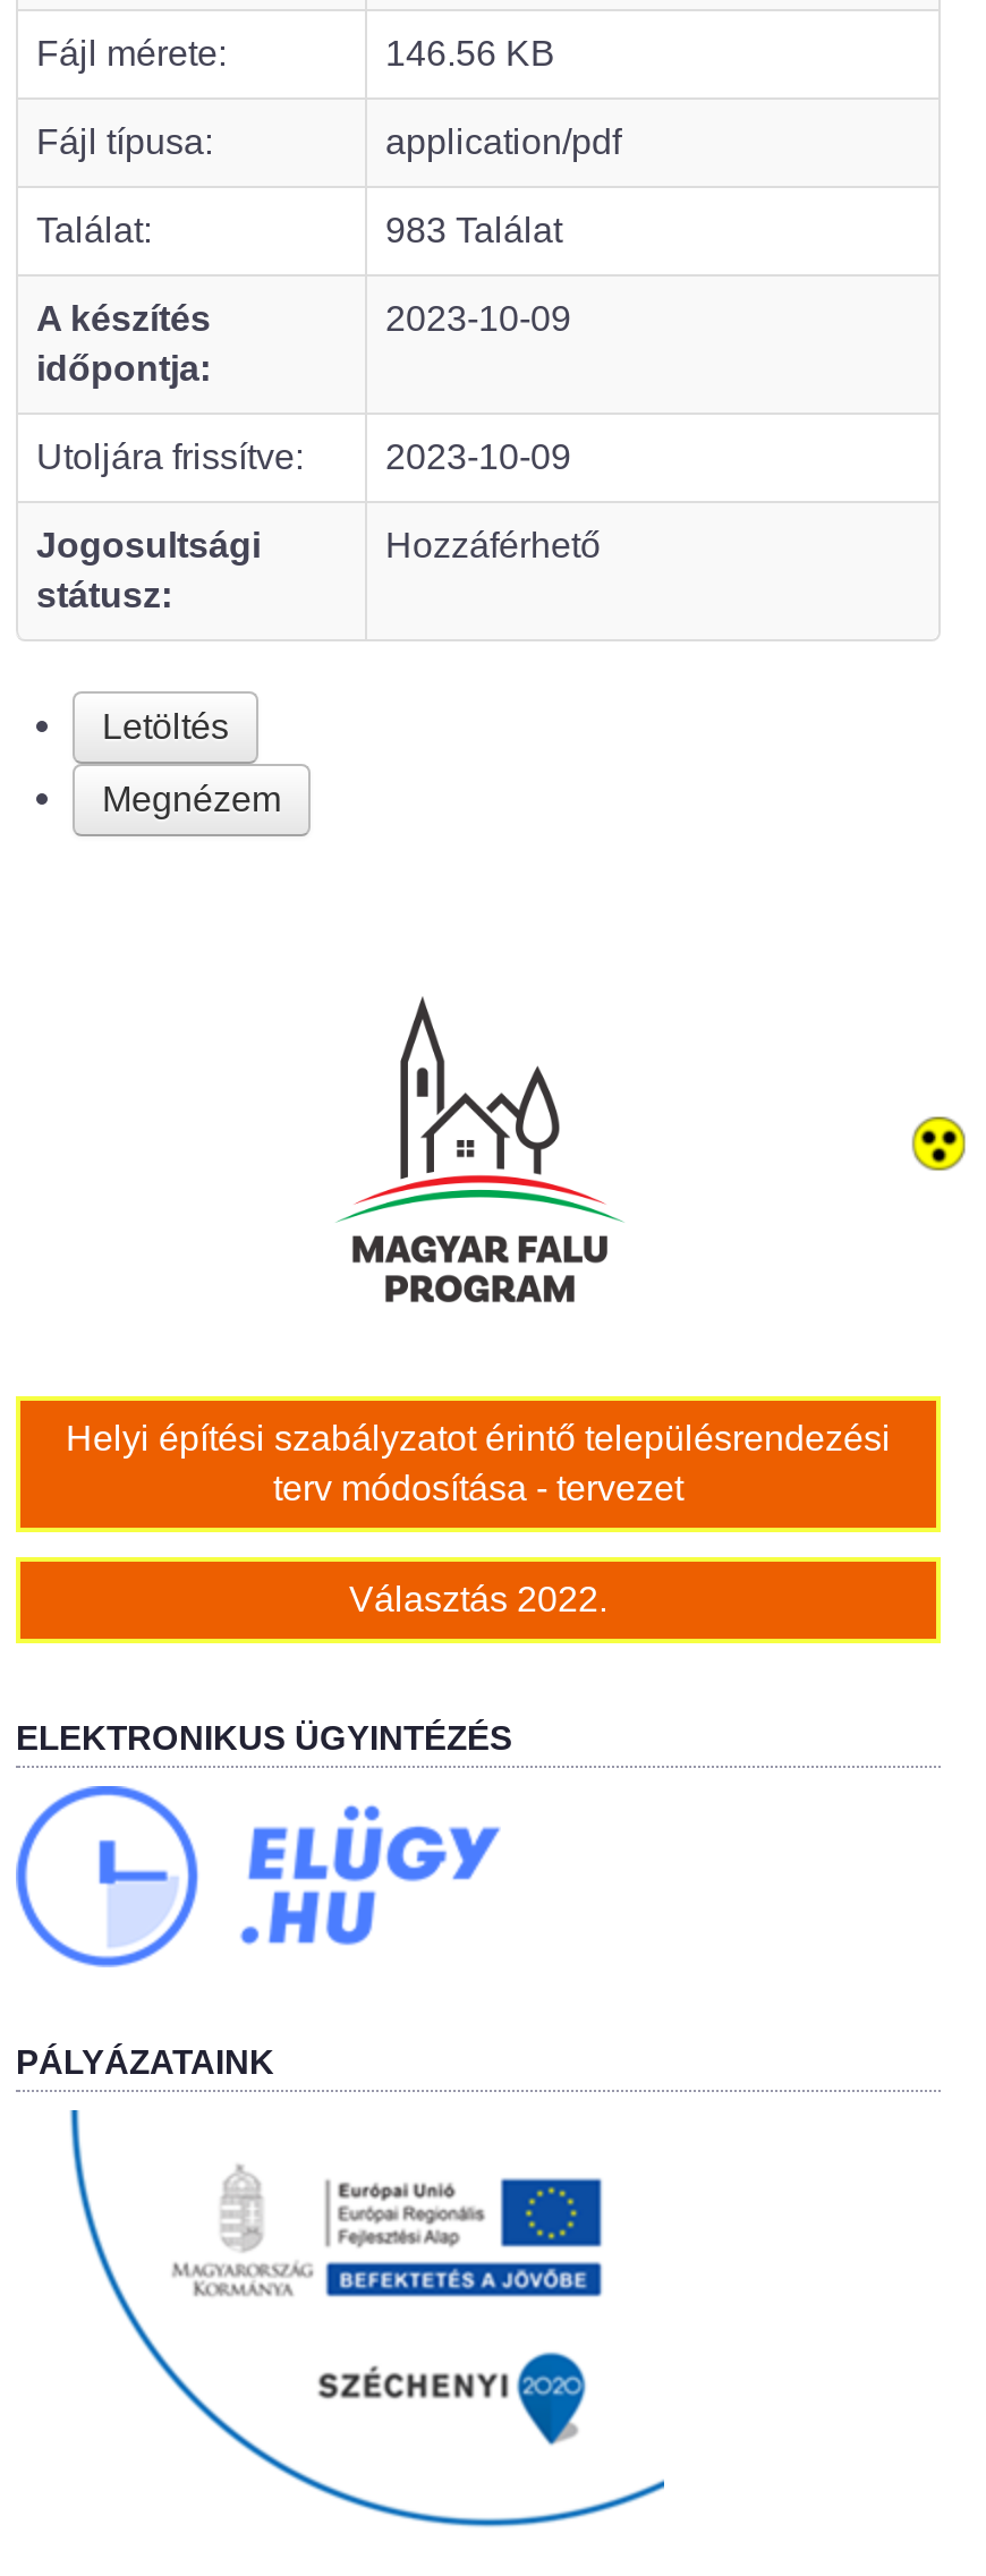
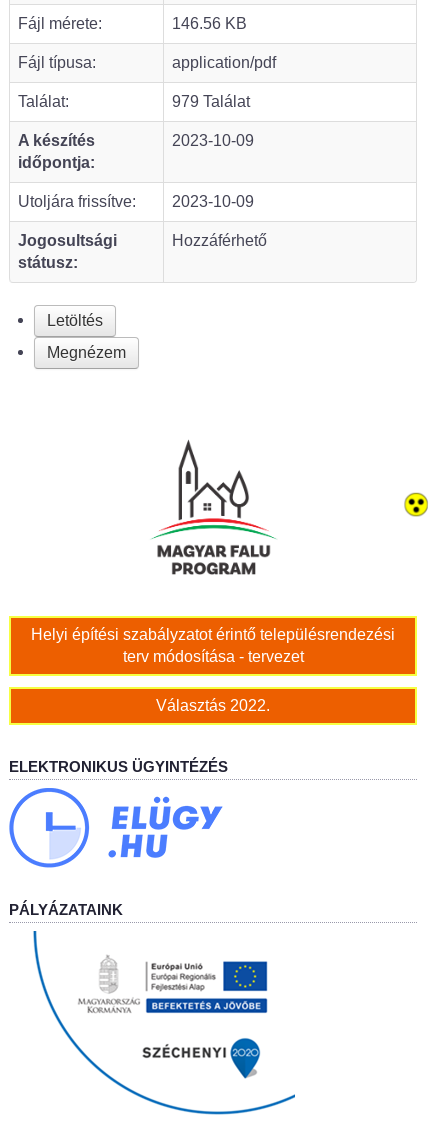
- 983 Találat
+ 979 Találat
